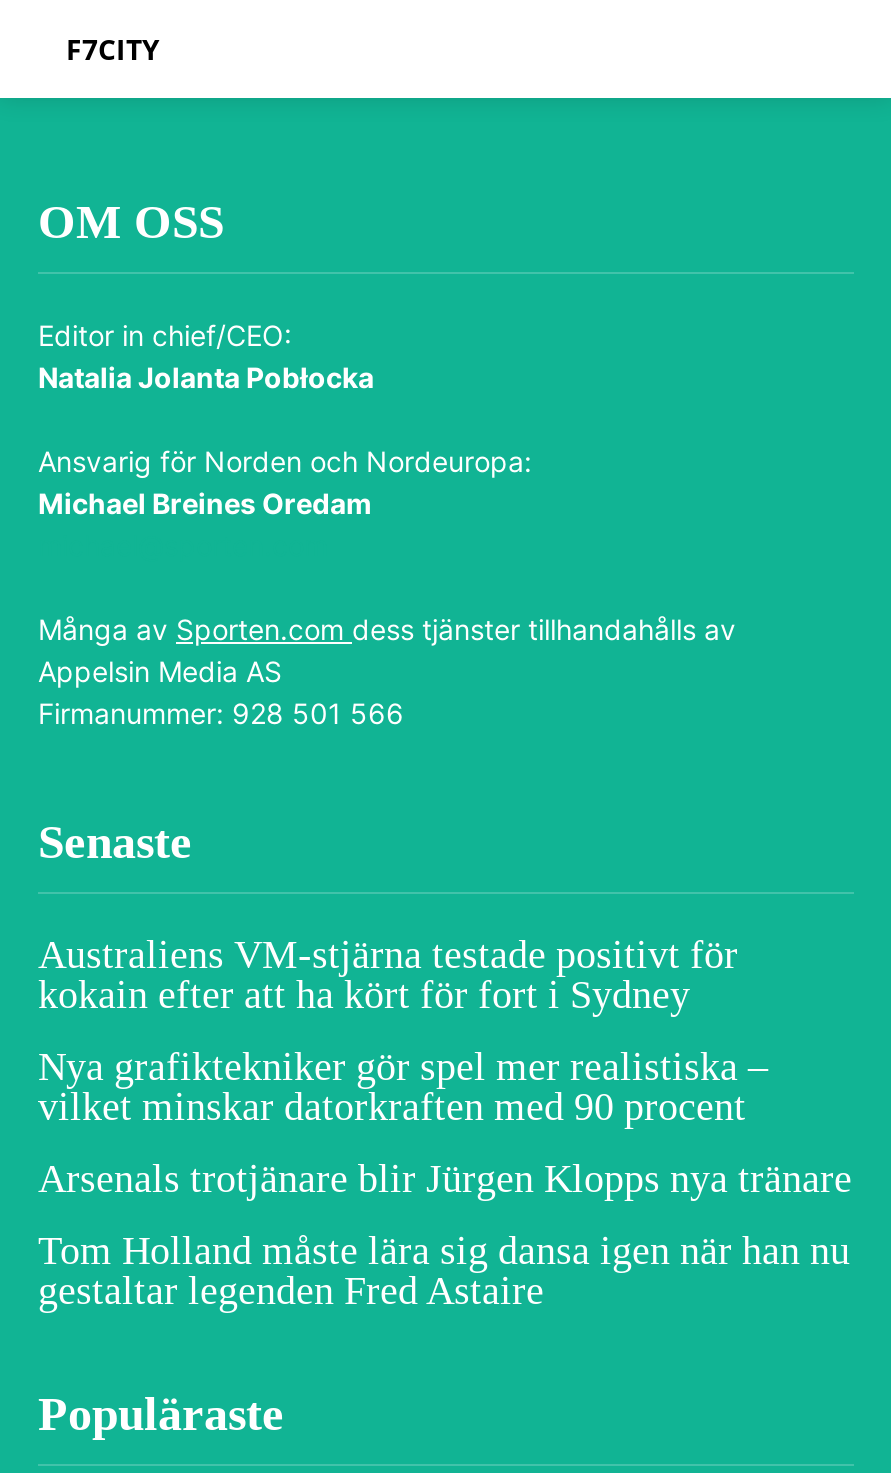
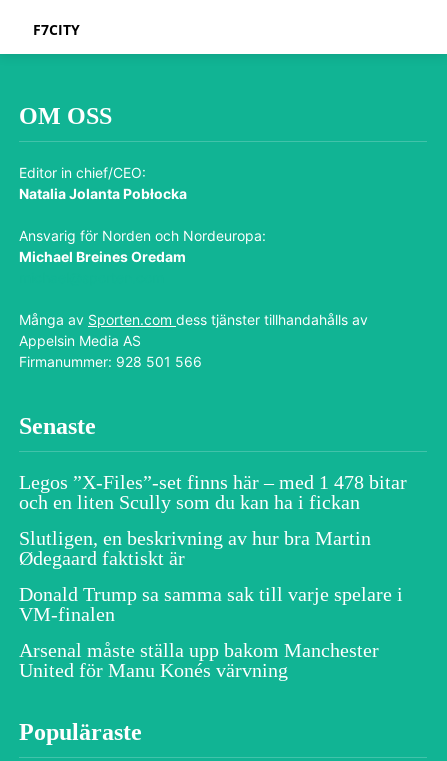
- Australiens VM-stjärna testade positivt för
- kokain efter att ha kört för fort i Sydney
+ Legos ”X-Files”-set finns här – med 1 478 bitar
+ och en liten Scully som du kan ha i fickan

- Nya grafiktekniker gör spel mer realistiska –
- vilket minskar datorkraften med 90 procent
+ Slutligen, en beskrivning av hur bra Martin
+ Ødegaard faktiskt är

- Arsenals trotjänare blir Jürgen Klopps nya tränare
+ Donald Trump sa samma sak till varje spelare i
+ VM-finalen

- Tom Holland måste lära sig dansa igen när han nu
- gestaltar legenden Fred Astaire
+ Arsenal måste ställa upp bakom Manchester
+ United för Manu Konés värvning
